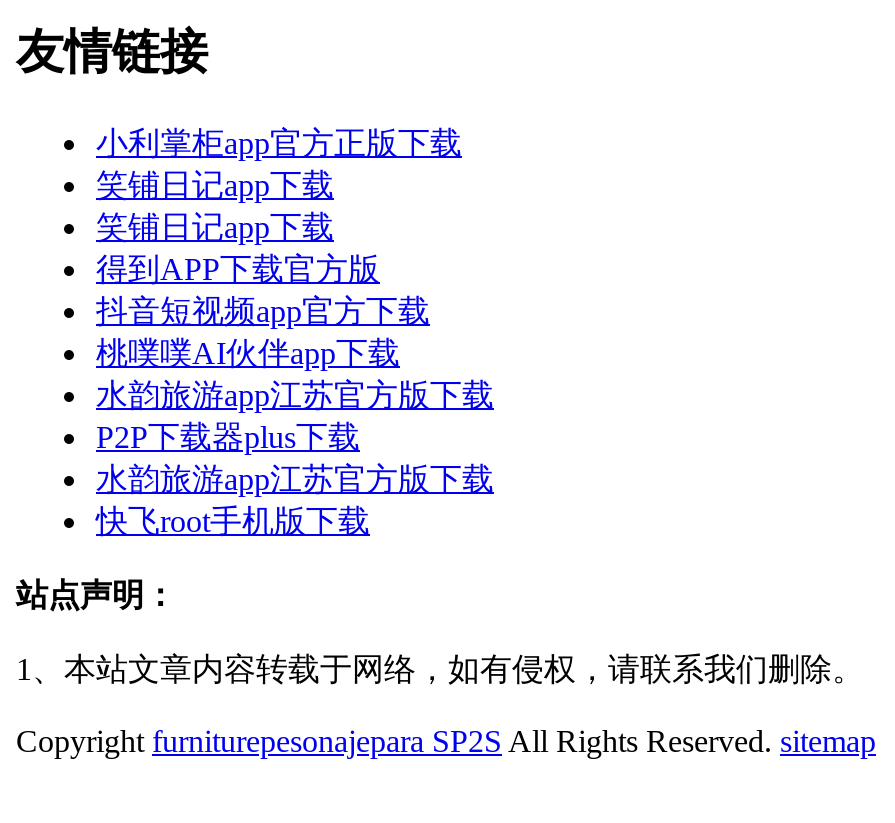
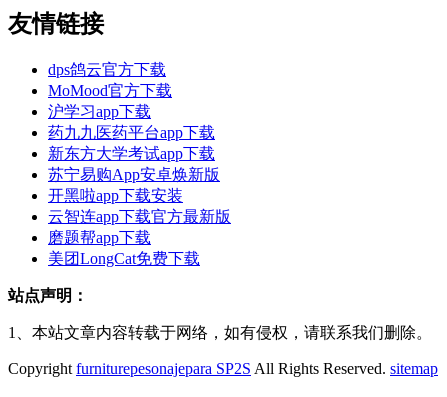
- 小利掌柜app官方正版下载
- 笑铺日记app下载
- 笑铺日记app下载
- 得到APP下载官方版
- 抖音短视频app官方下载
- 桃噗噗AI伙伴app下载
- 水韵旅游app江苏官方版下载
- P2P下载器plus下载
- 水韵旅游app江苏官方版下载
- 快飞root手机版下载
+ dps鸽云官方下载
+ MoMood官方下载
+ 沪学习app下载
+ 药九九医药平台app下载
+ 新东方大学考试app下载
+ 苏宁易购App安卓焕新版
+ 开黑啦app下载安装
+ 云智连app下载官方最新版
+ 磨题帮app下载
+ 美团LongCat免费下载
